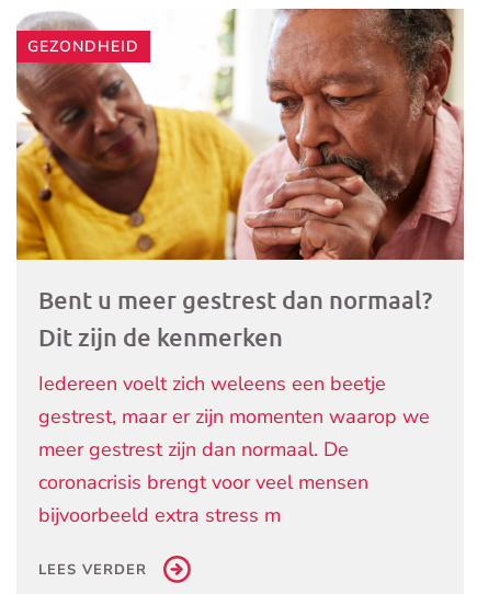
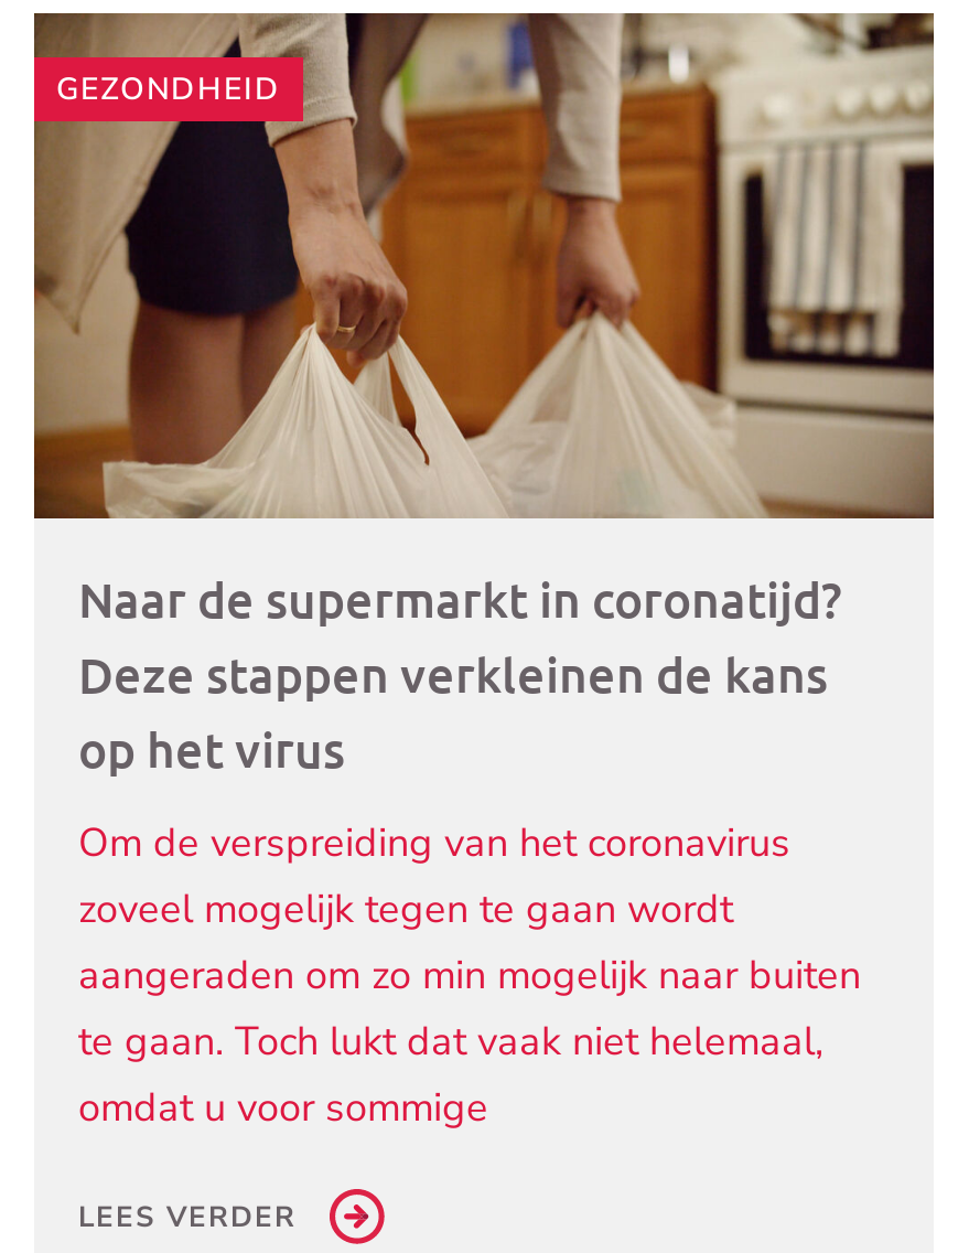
- [image]
- Bent u meer gestrest dan normaal?
- Dit zijn de kenmerken
+ [image]
+ Naar de supermarkt in coronatijd?
+ Deze stappen verkleinen de kans
+ op het virus

- Iedereen voelt zich weleens een beetje
- gestrest, maar er zijn momenten waarop we
- meer gestrest zijn dan normaal. De
- coronacrisis brengt voor veel mensen
- bijvoorbeeld extra stress m
+ Om de verspreiding van het coronavirus
+ zoveel mogelijk tegen te gaan wordt
+ aangeraden om zo min mogelijk naar buiten
+ te gaan. Toch lukt dat vaak niet helemaal,
+ omdat u voor sommige
